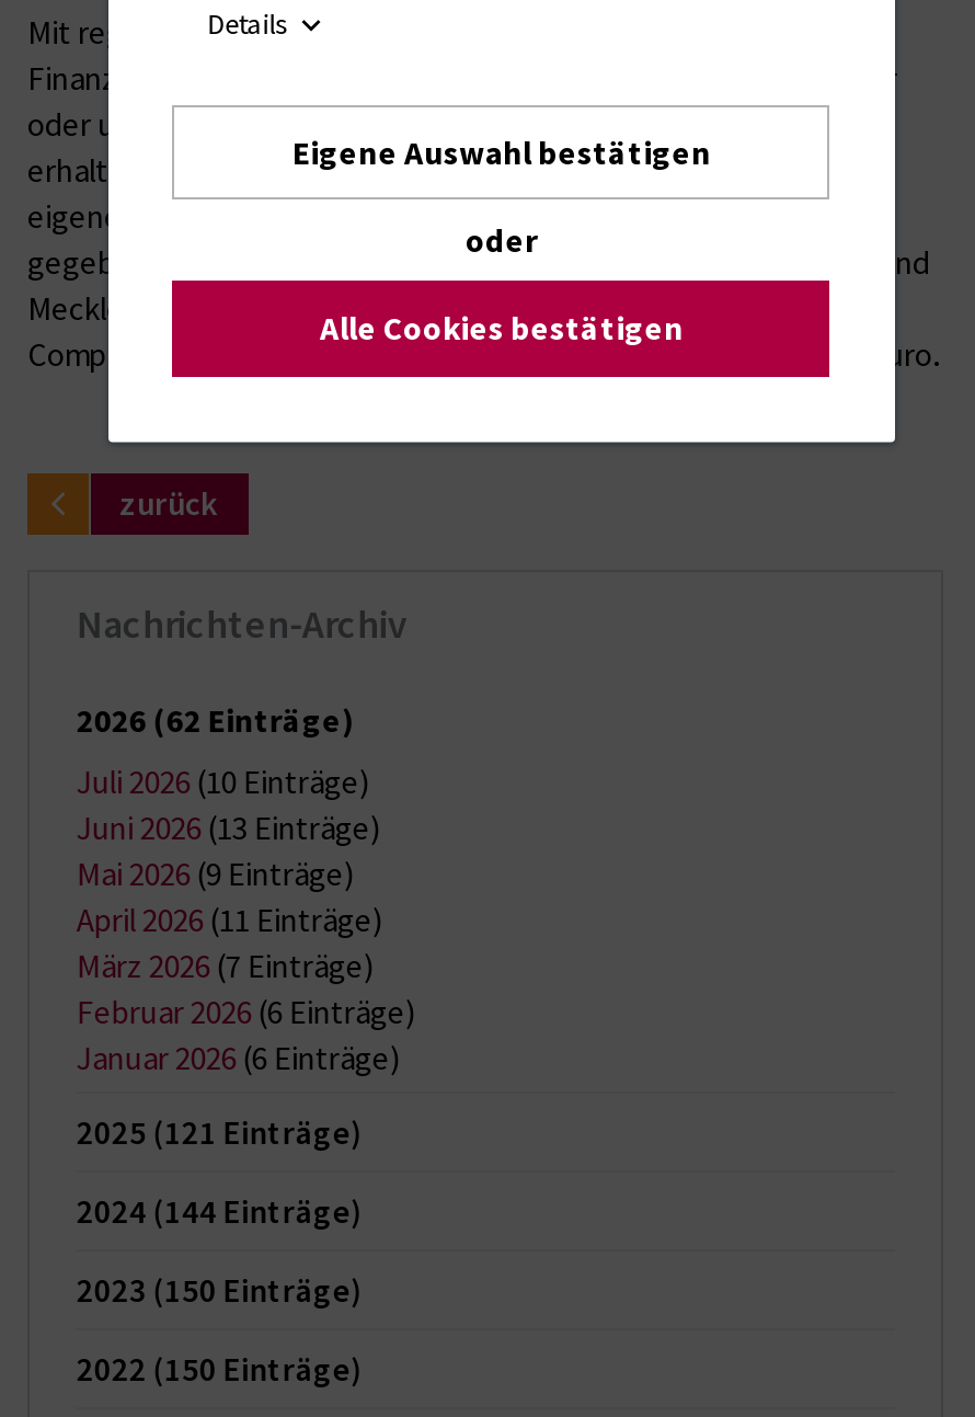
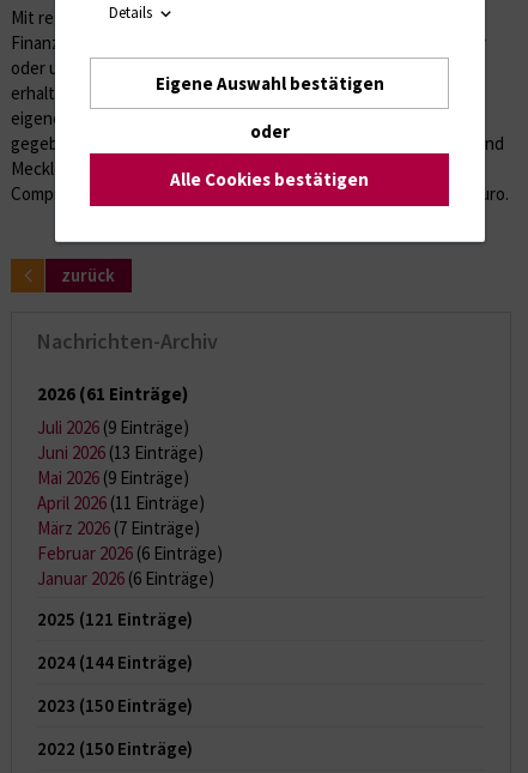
- 2026 (62 Einträge)
+ 2026 (61 Einträge)

- Juli 2026 (10 Einträge)
+ Juli 2026 (9 Einträge)
